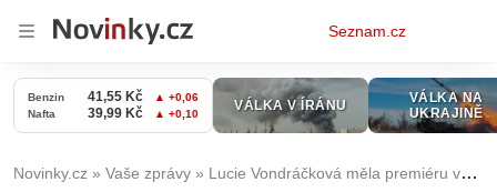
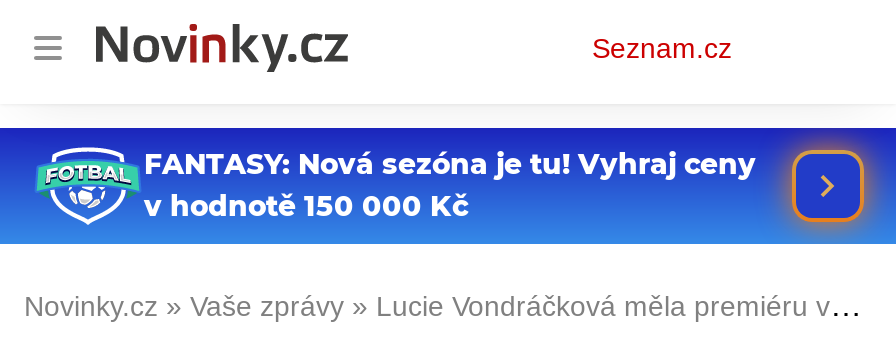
- [image]
+ [image]
